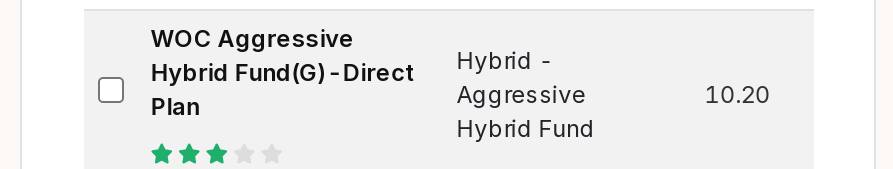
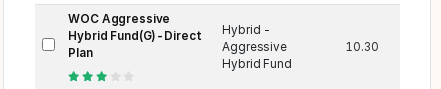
- 10.20
+ 10.30
